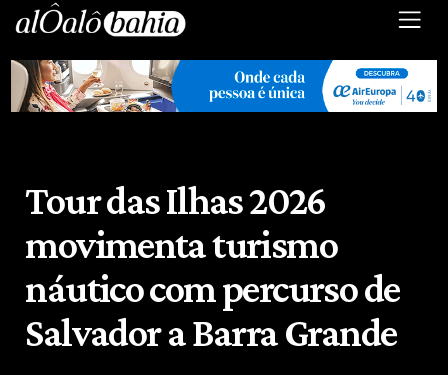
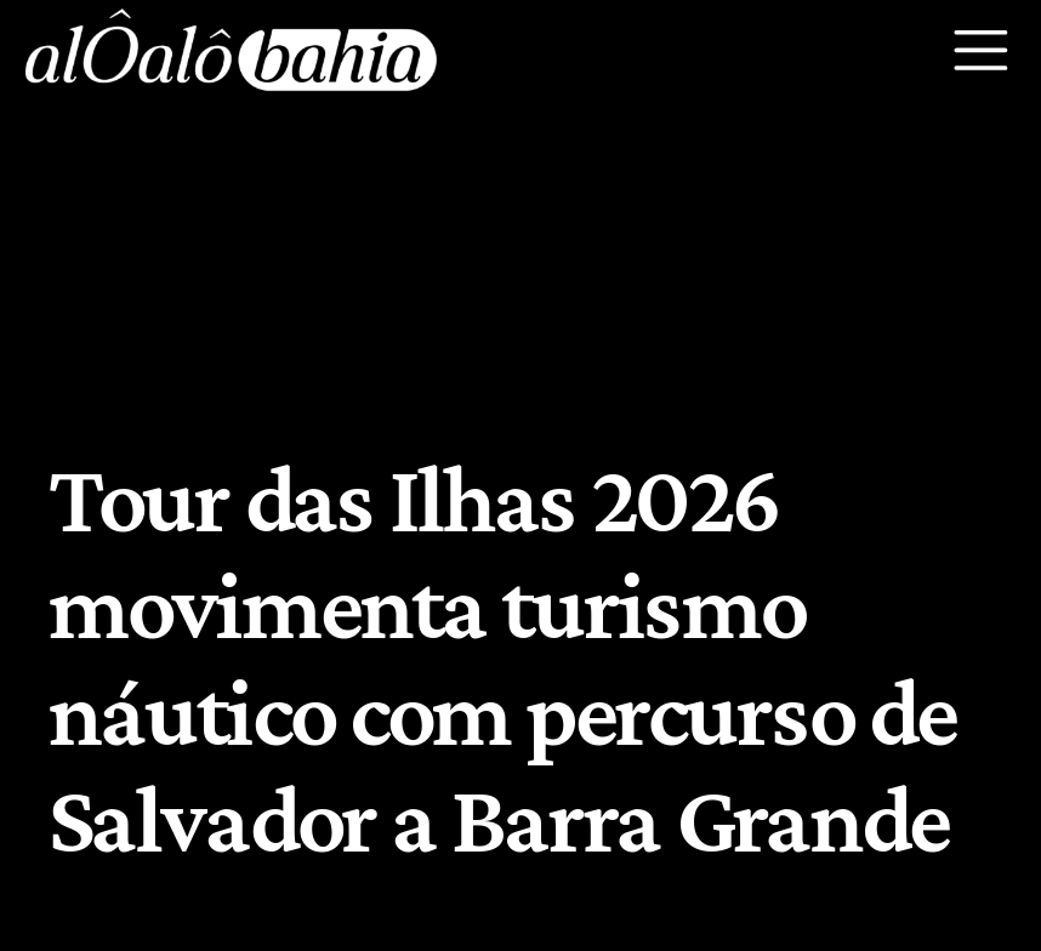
- [image]
